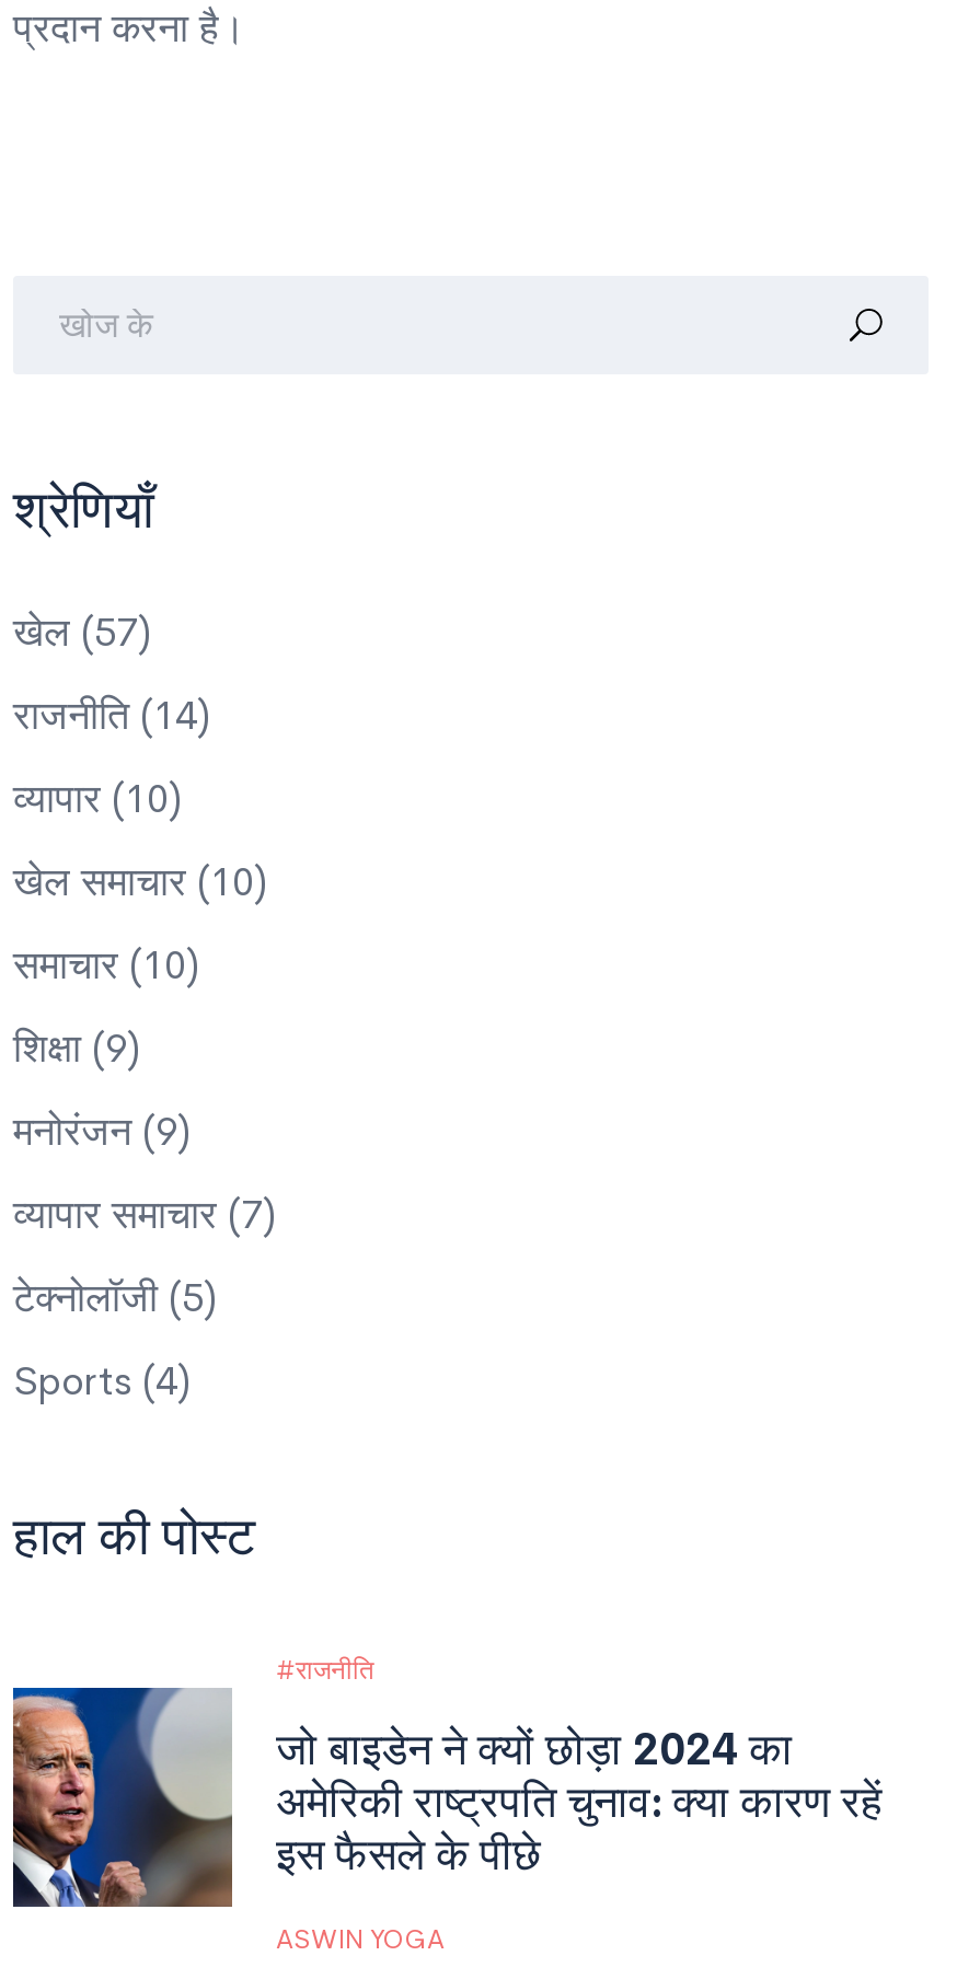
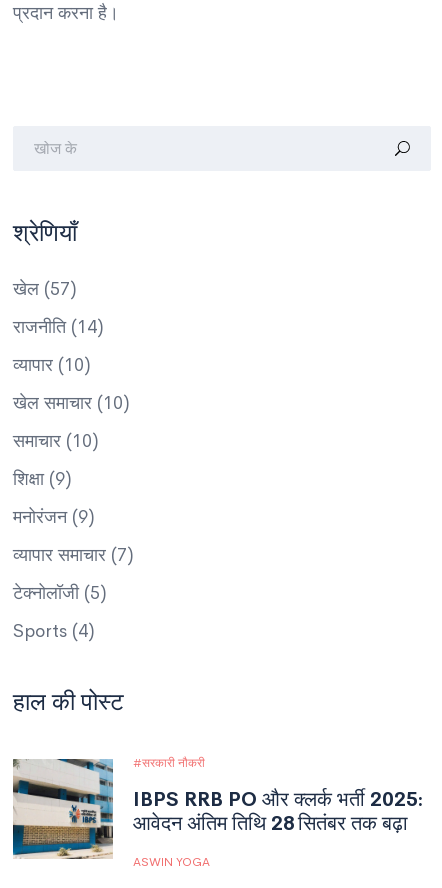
- राजनीति
+ सरकारी नौकरी

- [image]
- जो बाइडेन ने क्यों छोड़ा 2024 का
- अमेरिकी राष्ट्रपति चुनाव: क्या कारण रहें
- इस फैसले के पीछे
+ [image]
+ IBPS RRB PO और क्लर्क भर्ती 2025:
+ आवेदन अंतिम तिथि 28 सितंबर तक बढ़ा
